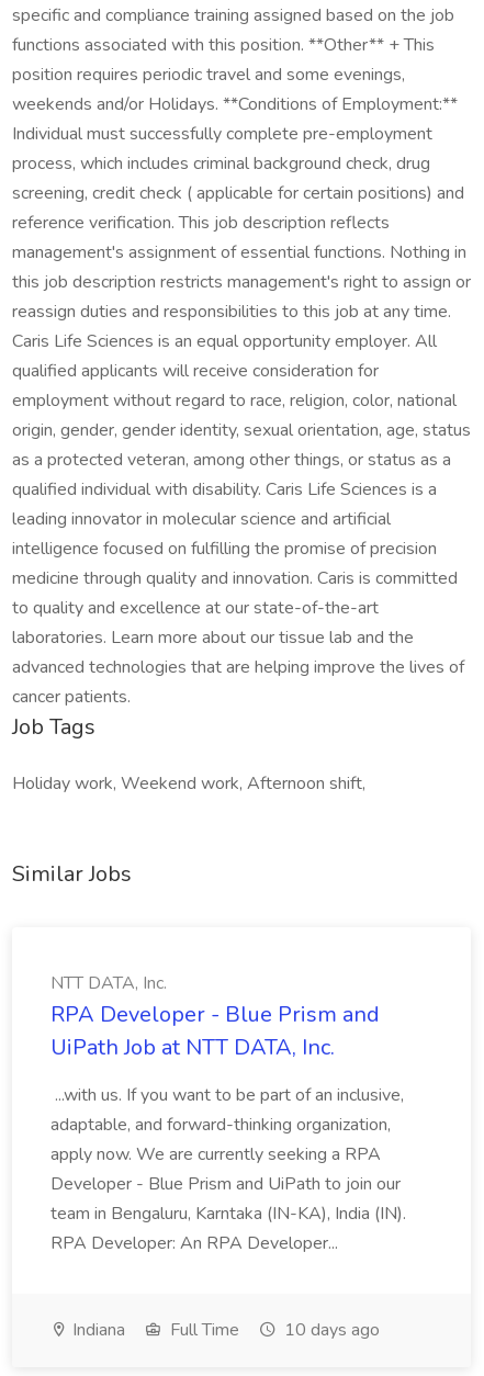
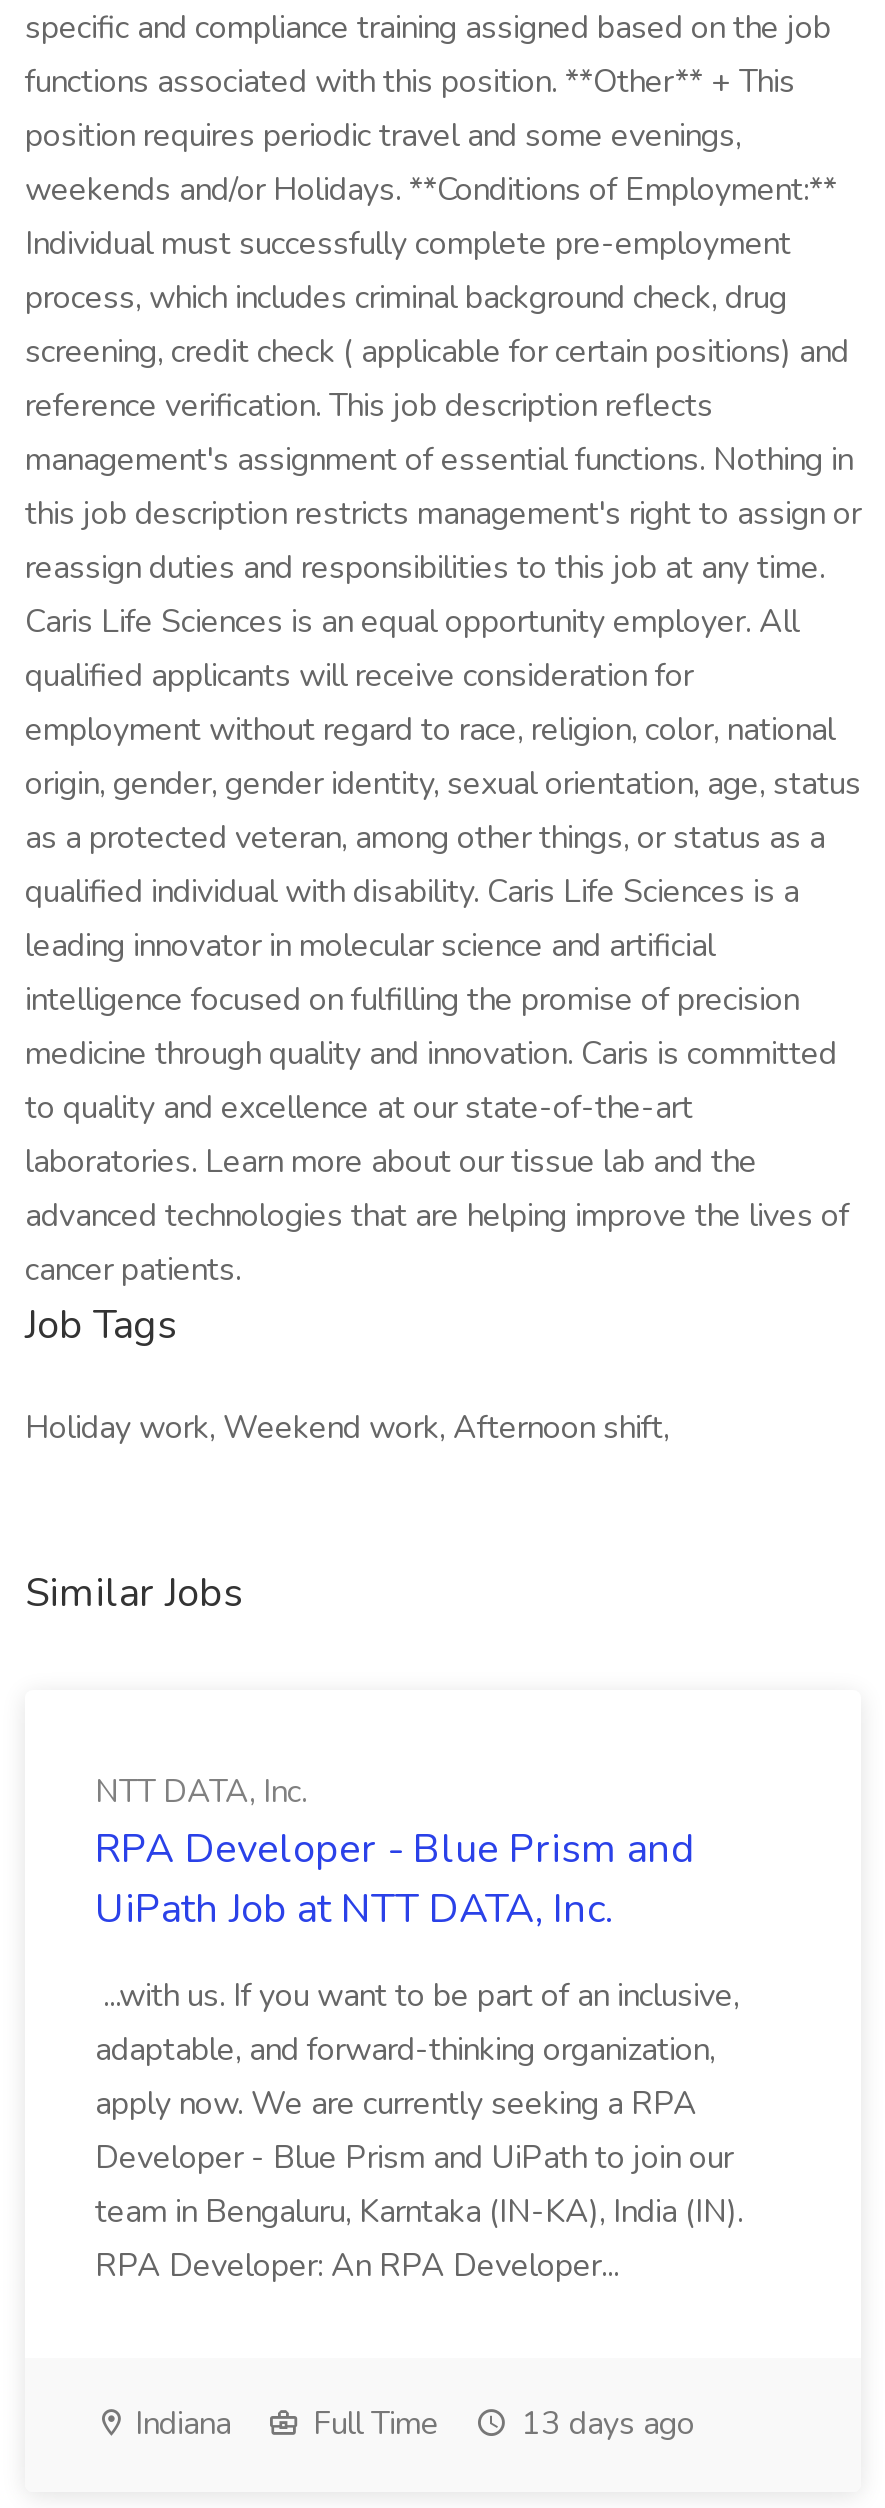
- Indiana Full Time 10 days ago
+ Indiana Full Time 13 days ago
